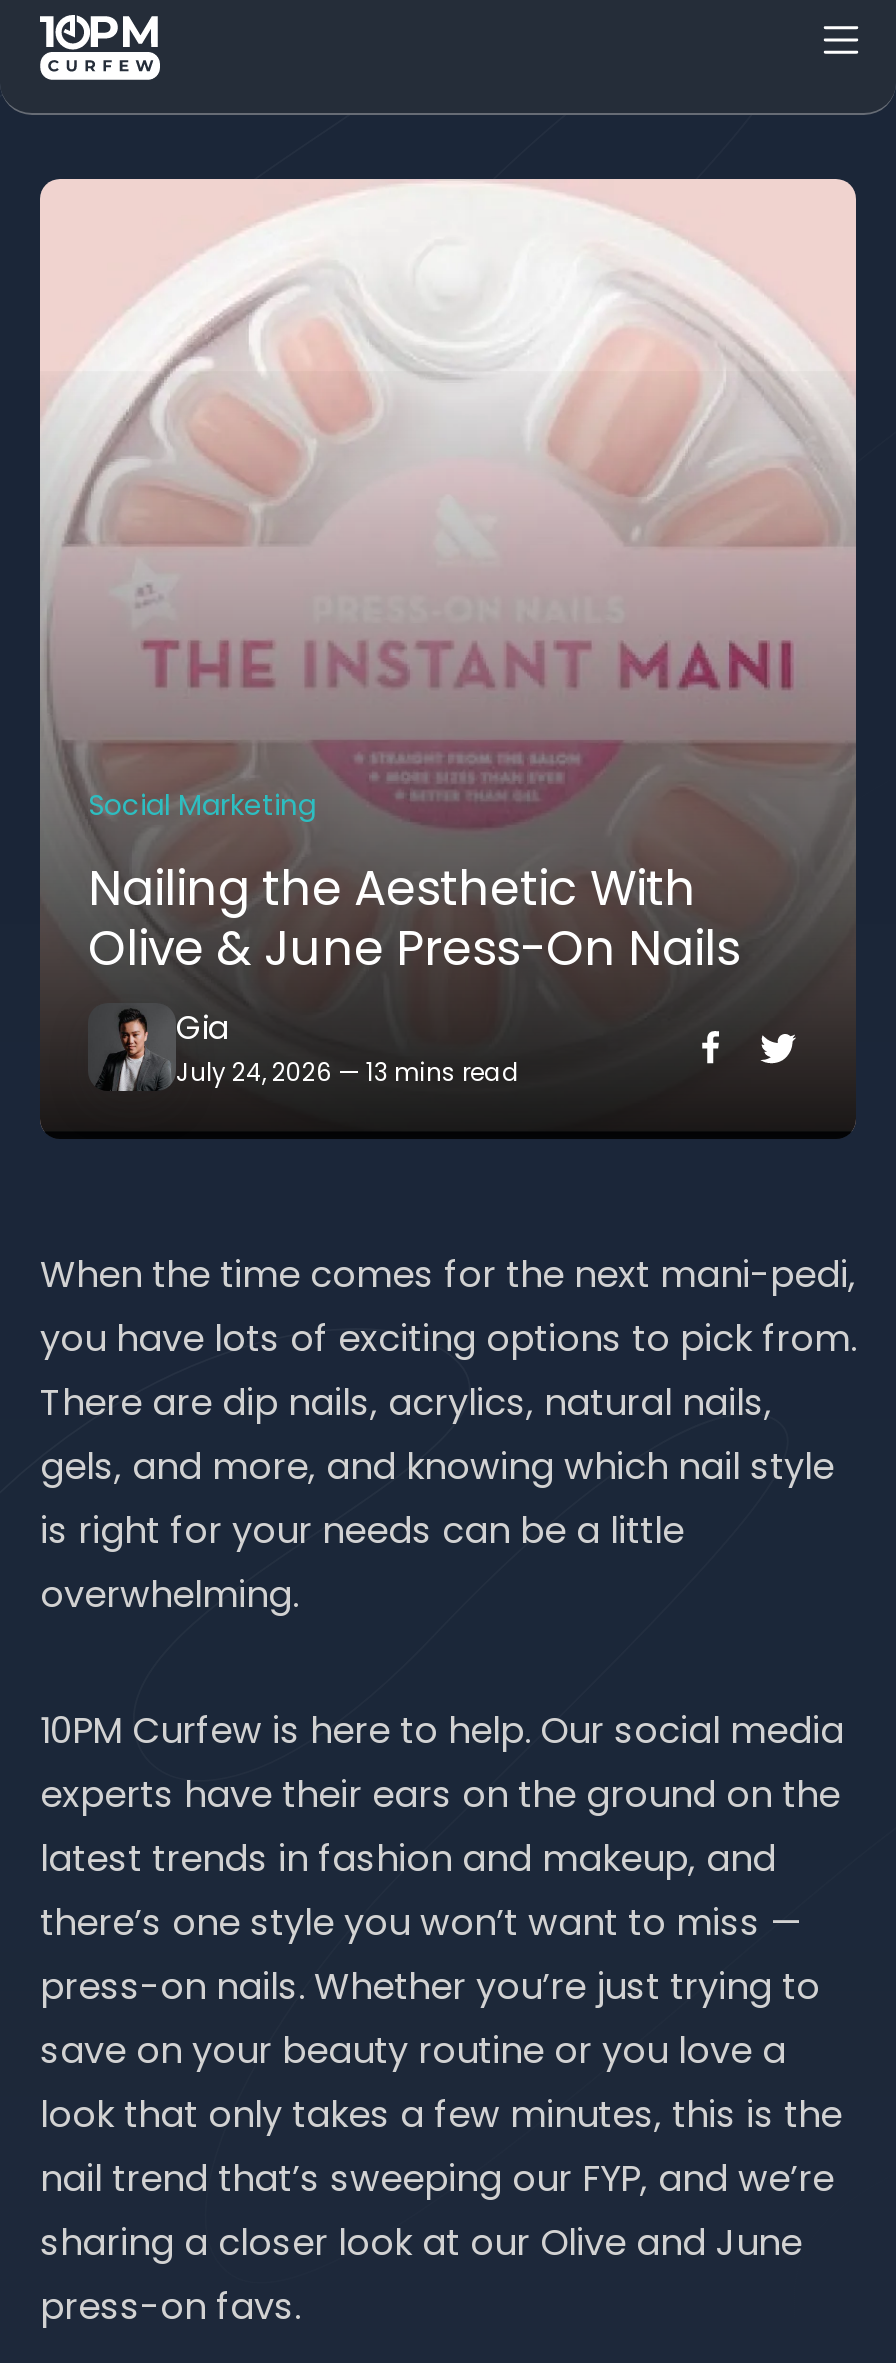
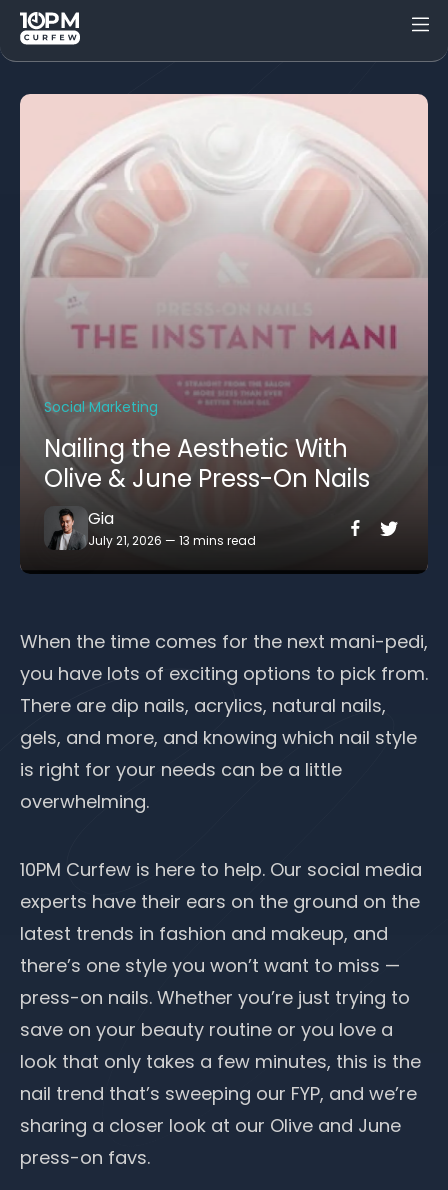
- July 24, 2026 — 13 mins read
+ July 21, 2026 — 13 mins read
